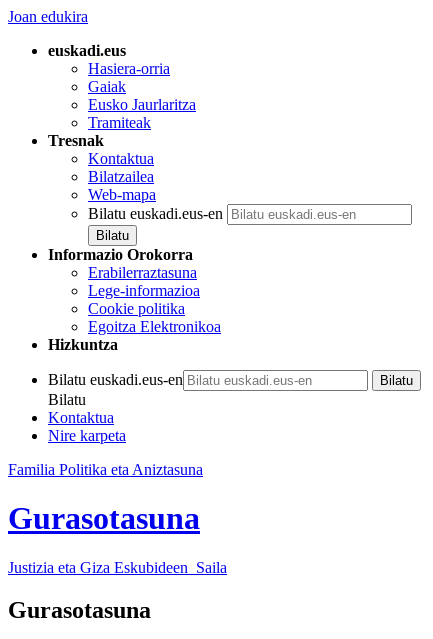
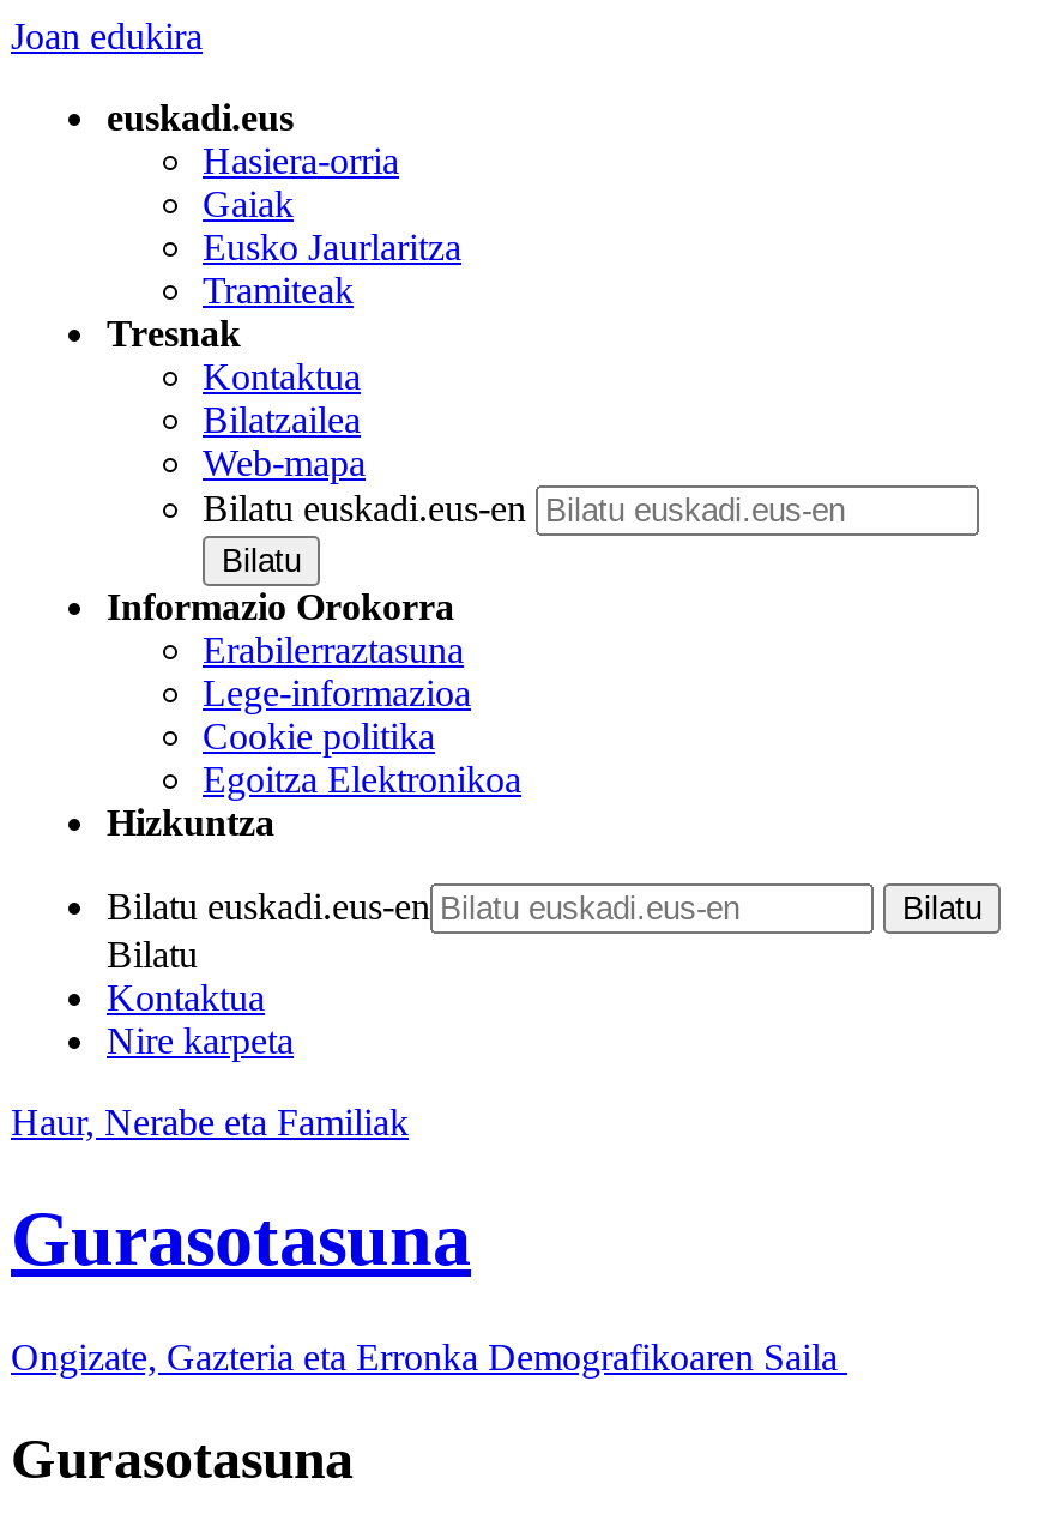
- Familia Politika eta Aniztasuna
+ Haur, Nerabe eta Familiak

- Justizia eta Giza Eskubideen Saila
+ Ongizate, Gazteria eta Erronka Demografikoaren Saila
